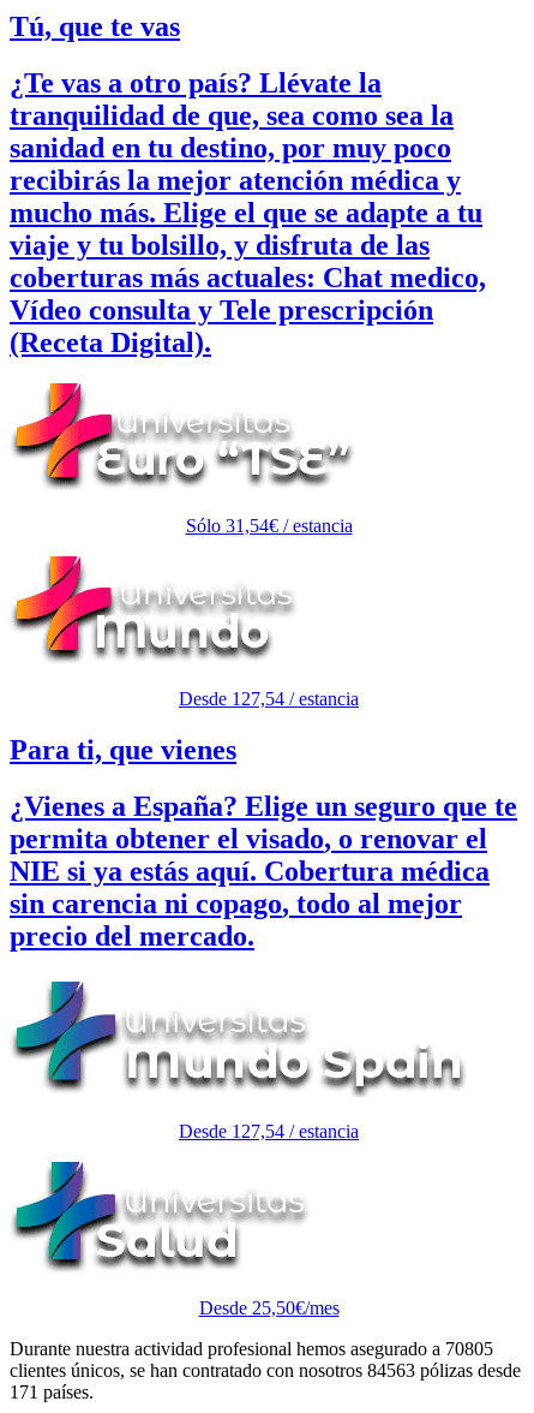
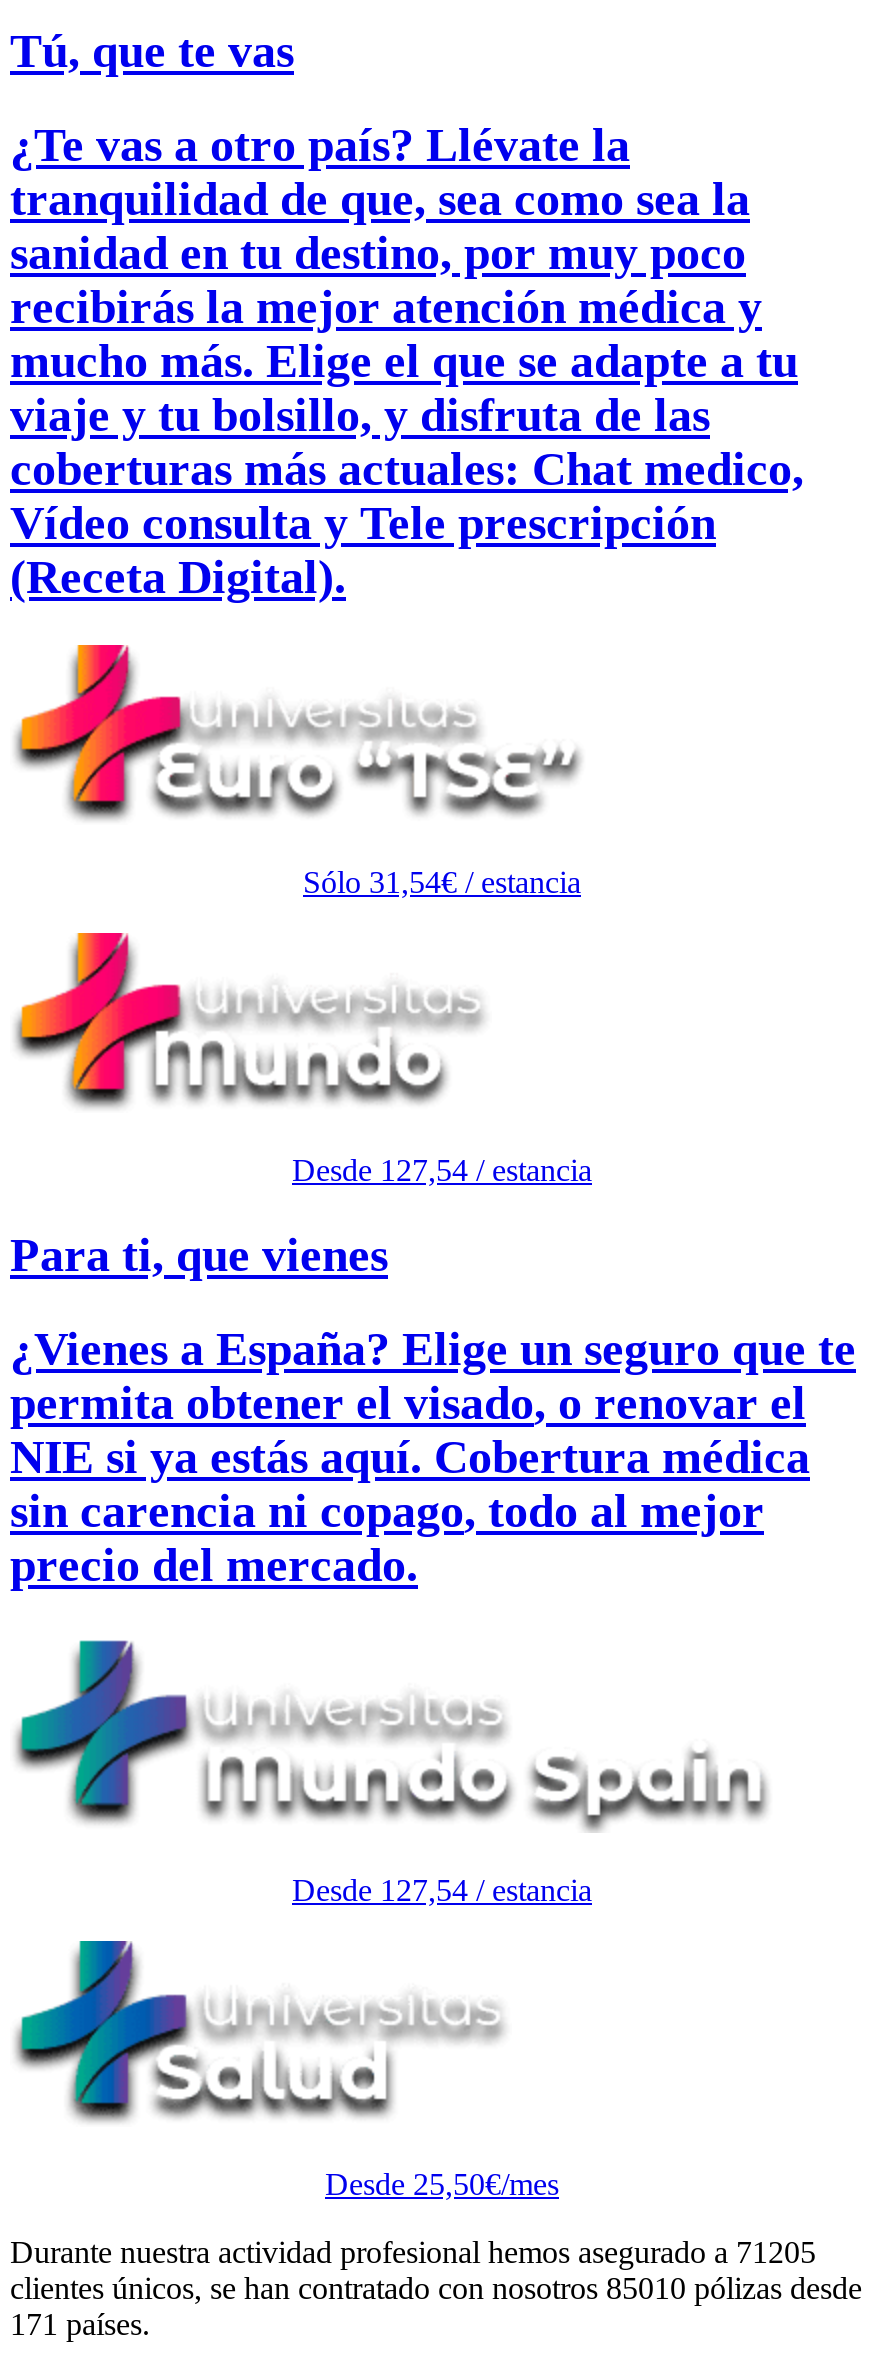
- Durante nuestra actividad profesional hemos asegurado a 70805
+ Durante nuestra actividad profesional hemos asegurado a 71205

- clientes únicos, se han contratado con nosotros 84563 pólizas desde
+ clientes únicos, se han contratado con nosotros 85010 pólizas desde
